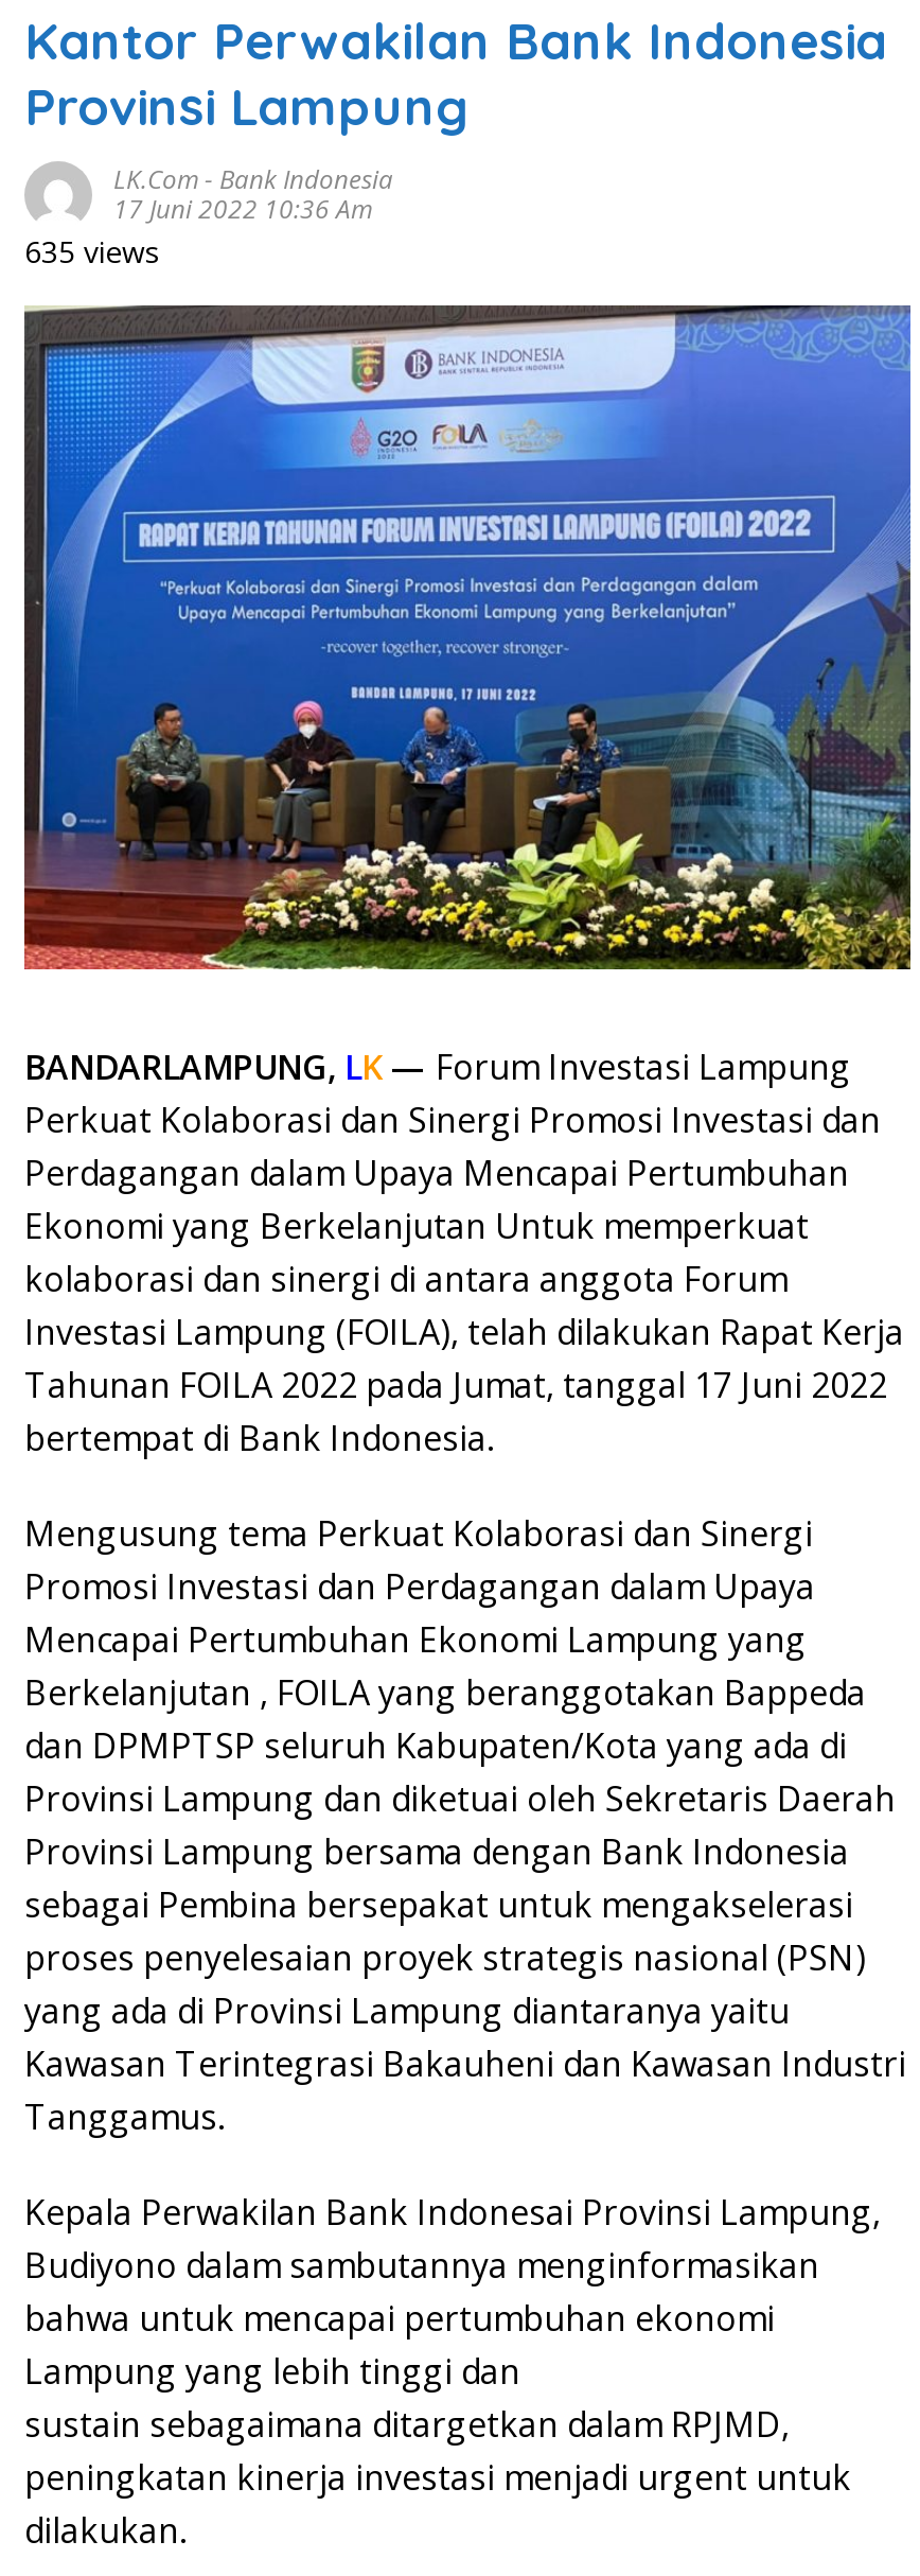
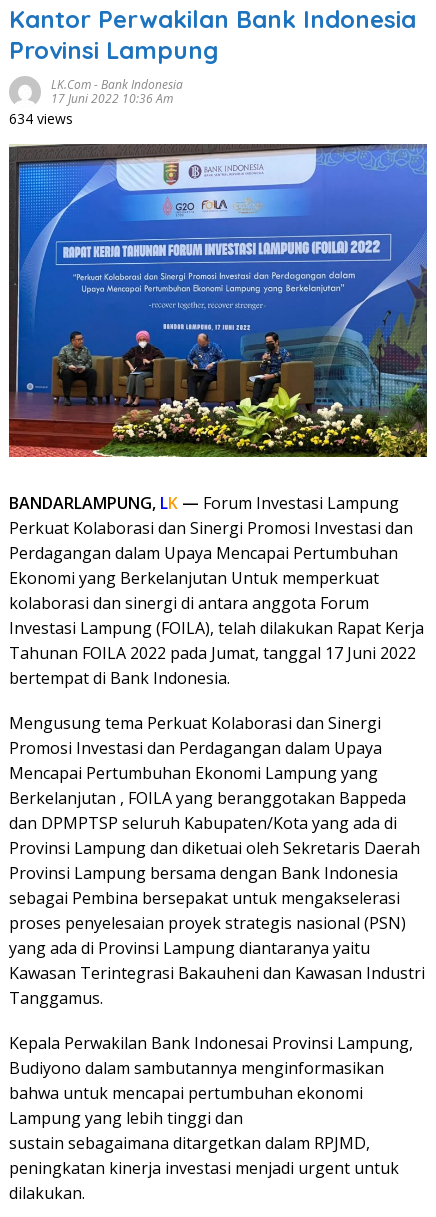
- 635 views
+ 634 views
